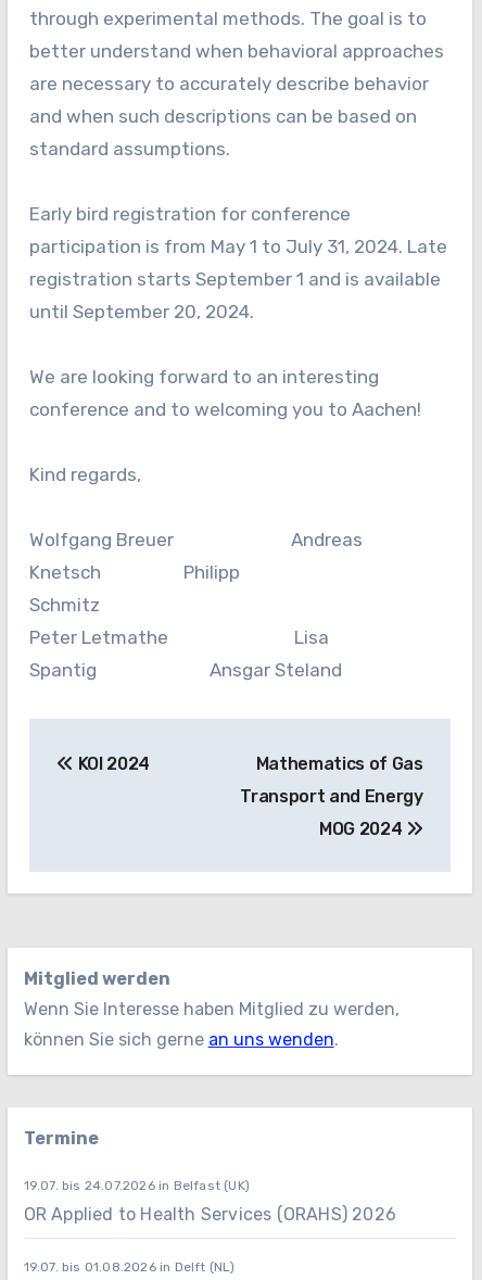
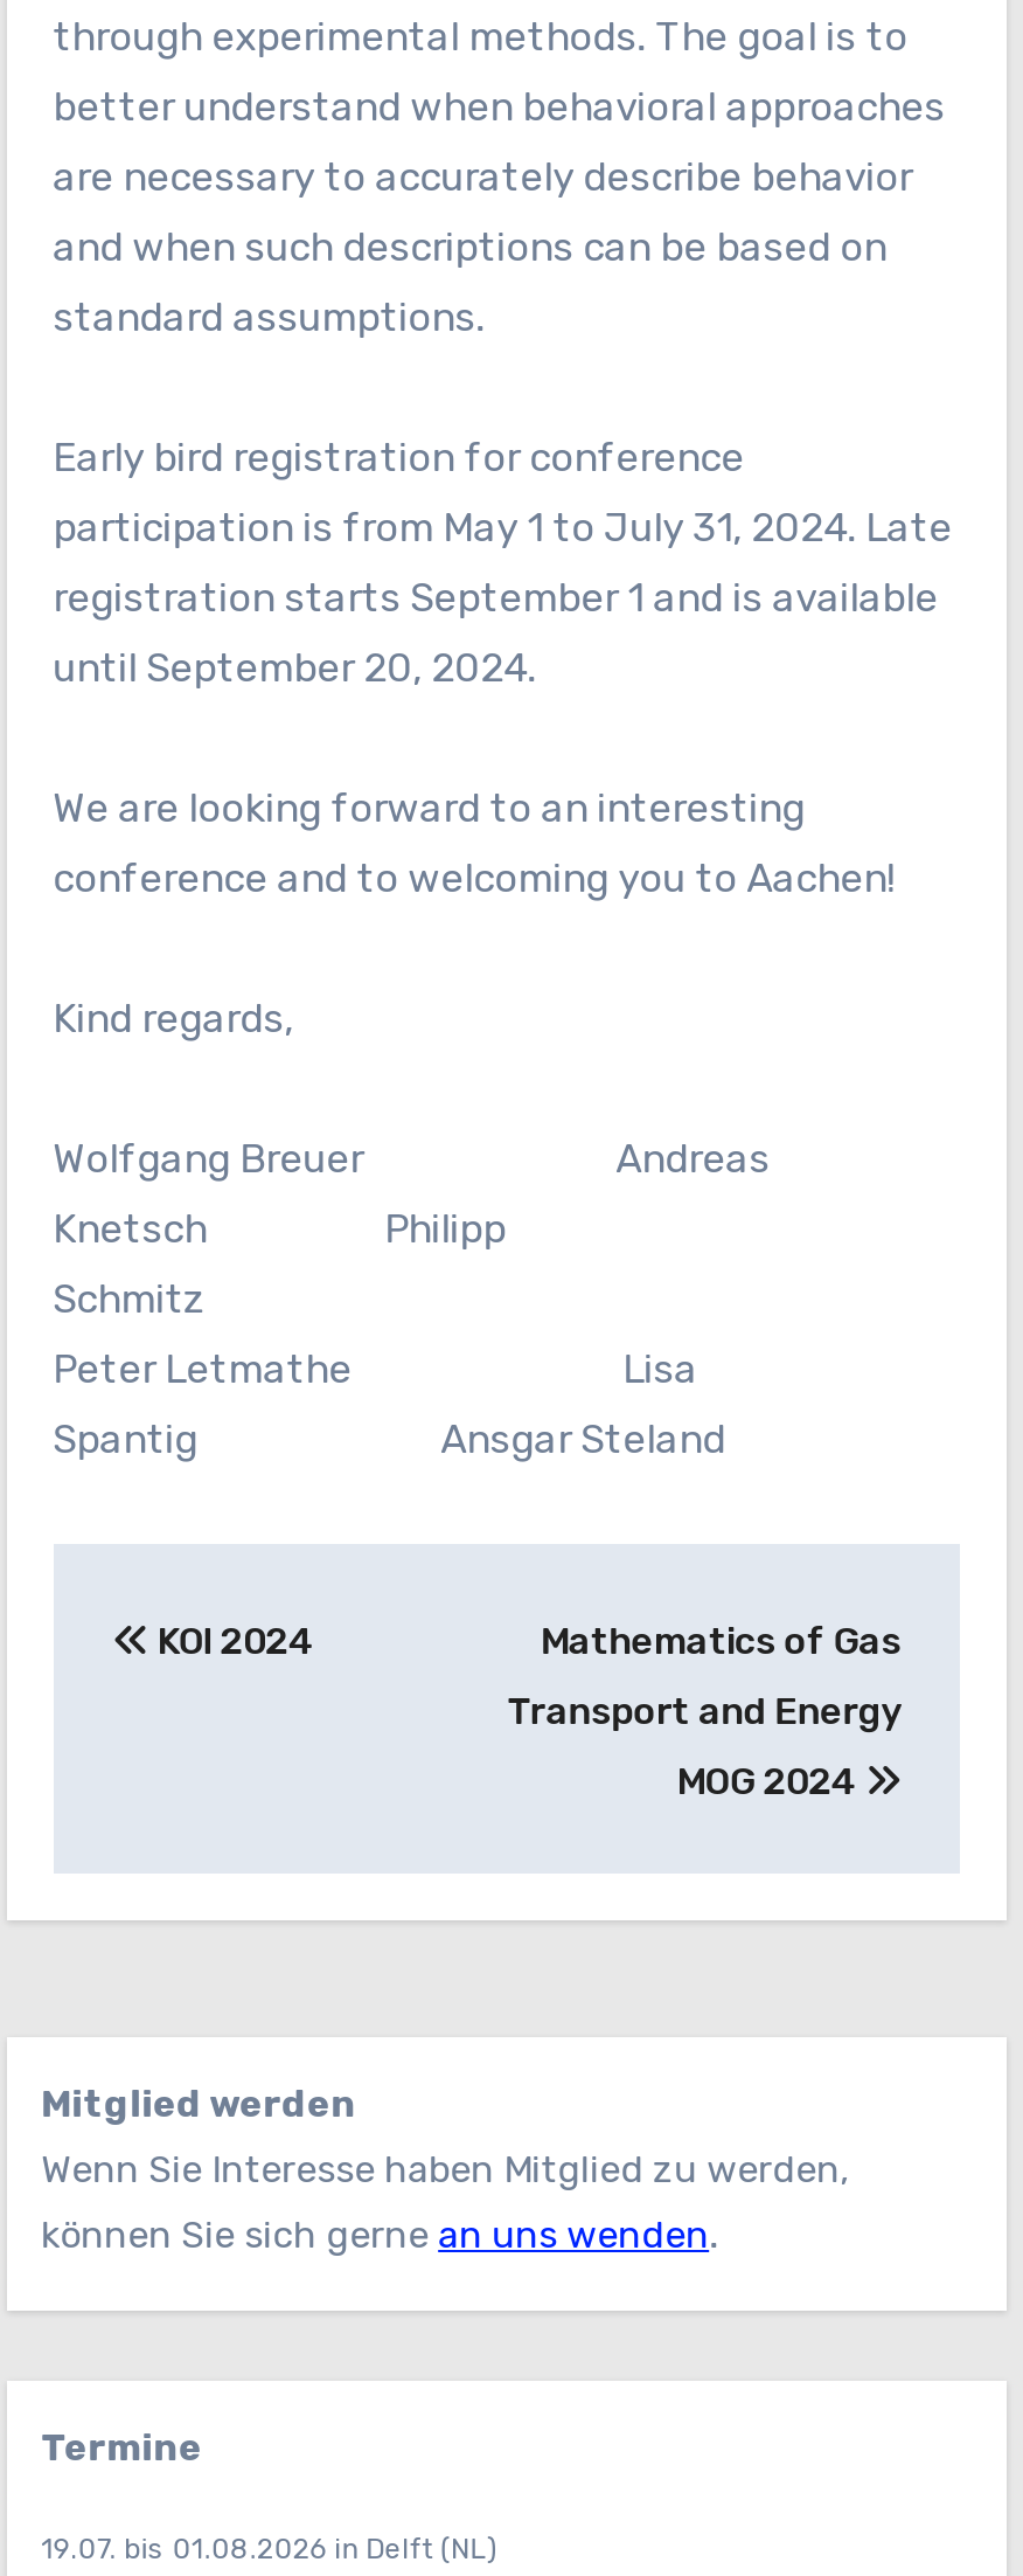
- 19.07. bis 24.07.2026 in Belfast (UK)
- OR Applied to Health Services (ORAHS) 2026
